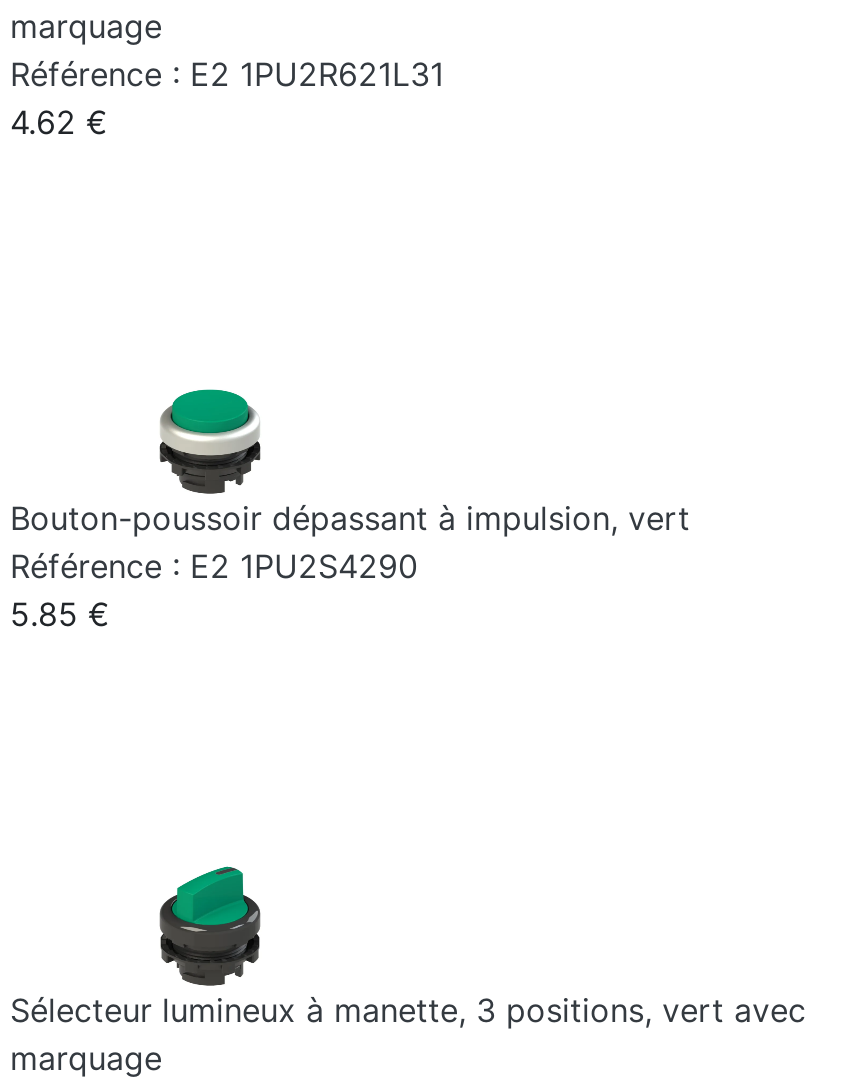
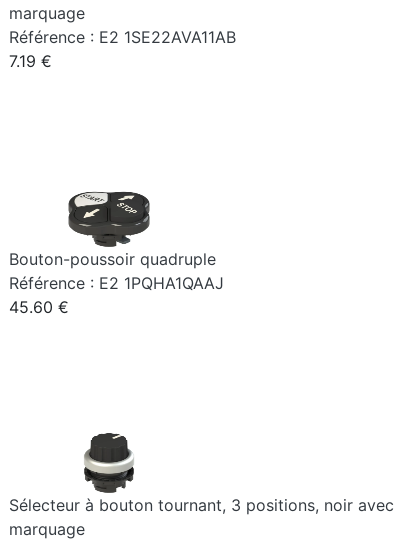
- Référence : E2 1PU2R621L31
- 4.62 €
+ Référence : E2 1SE22AVA11AB
+ 7.19 €

- [image]
- Bouton-poussoir dépassant à impulsion, vert
- Référence : E2 1PU2S4290
- 5.85 €
+ [image]
+ Bouton-poussoir quadruple
+ Référence : E2 1PQHA1QAAJ
+ 45.60 €

- [image]
- Sélecteur lumineux à manette, 3 positions, vert avec
+ [image]
+ Sélecteur à bouton tournant, 3 positions, noir avec
